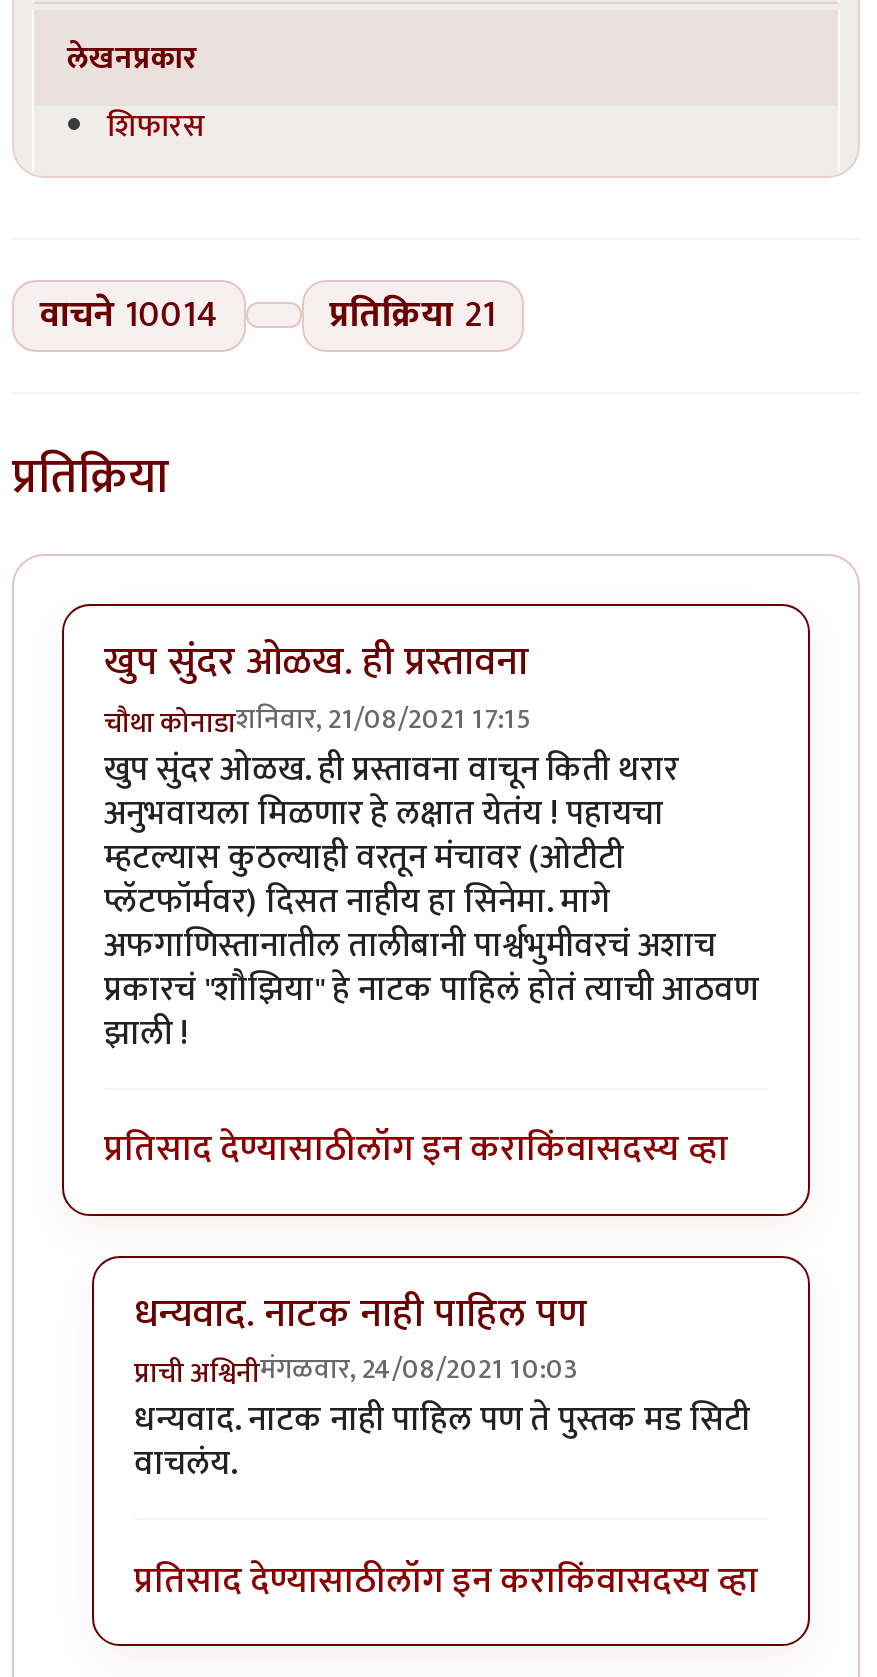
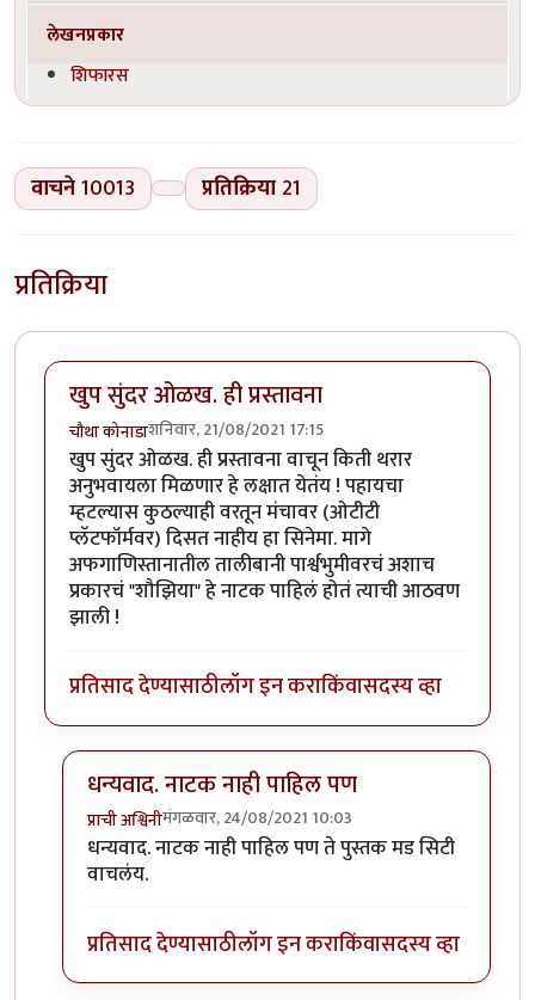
- वाचने 10014
+ वाचने 10013
